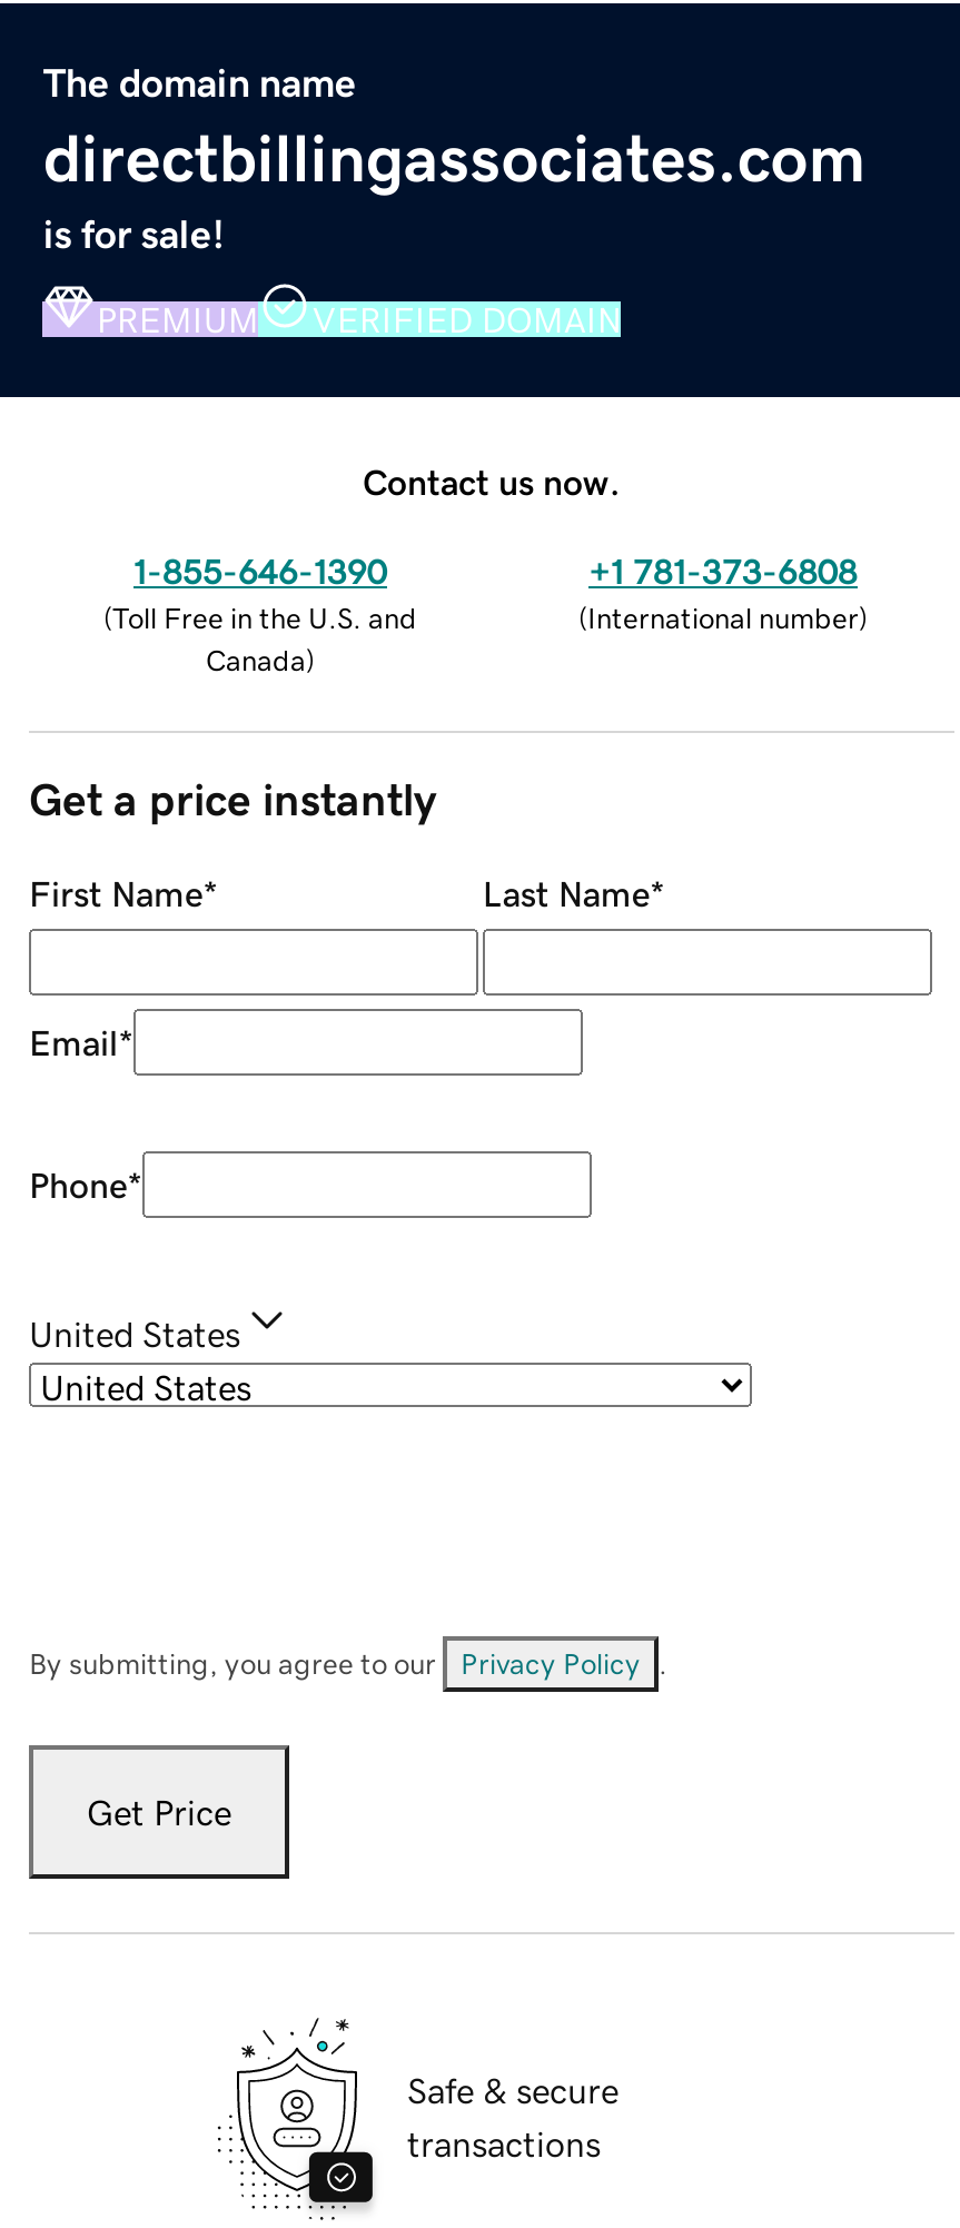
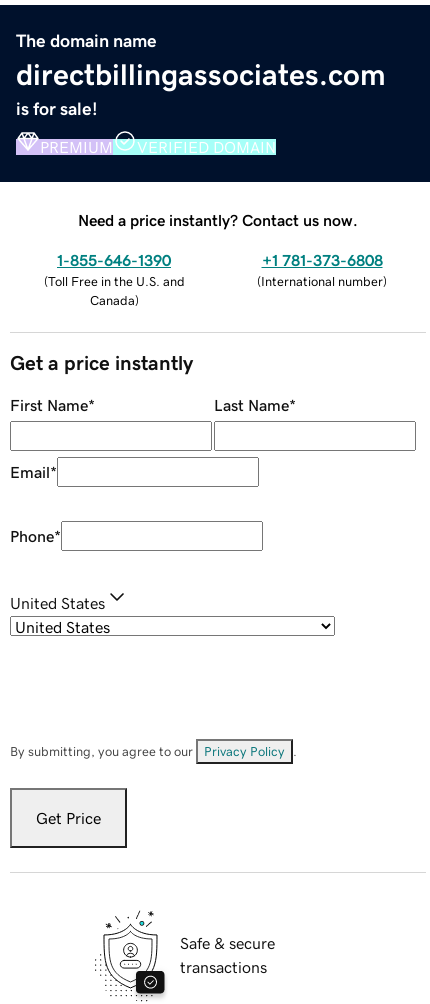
- Contact us now.
+ Need a price instantly? Contact us now.
